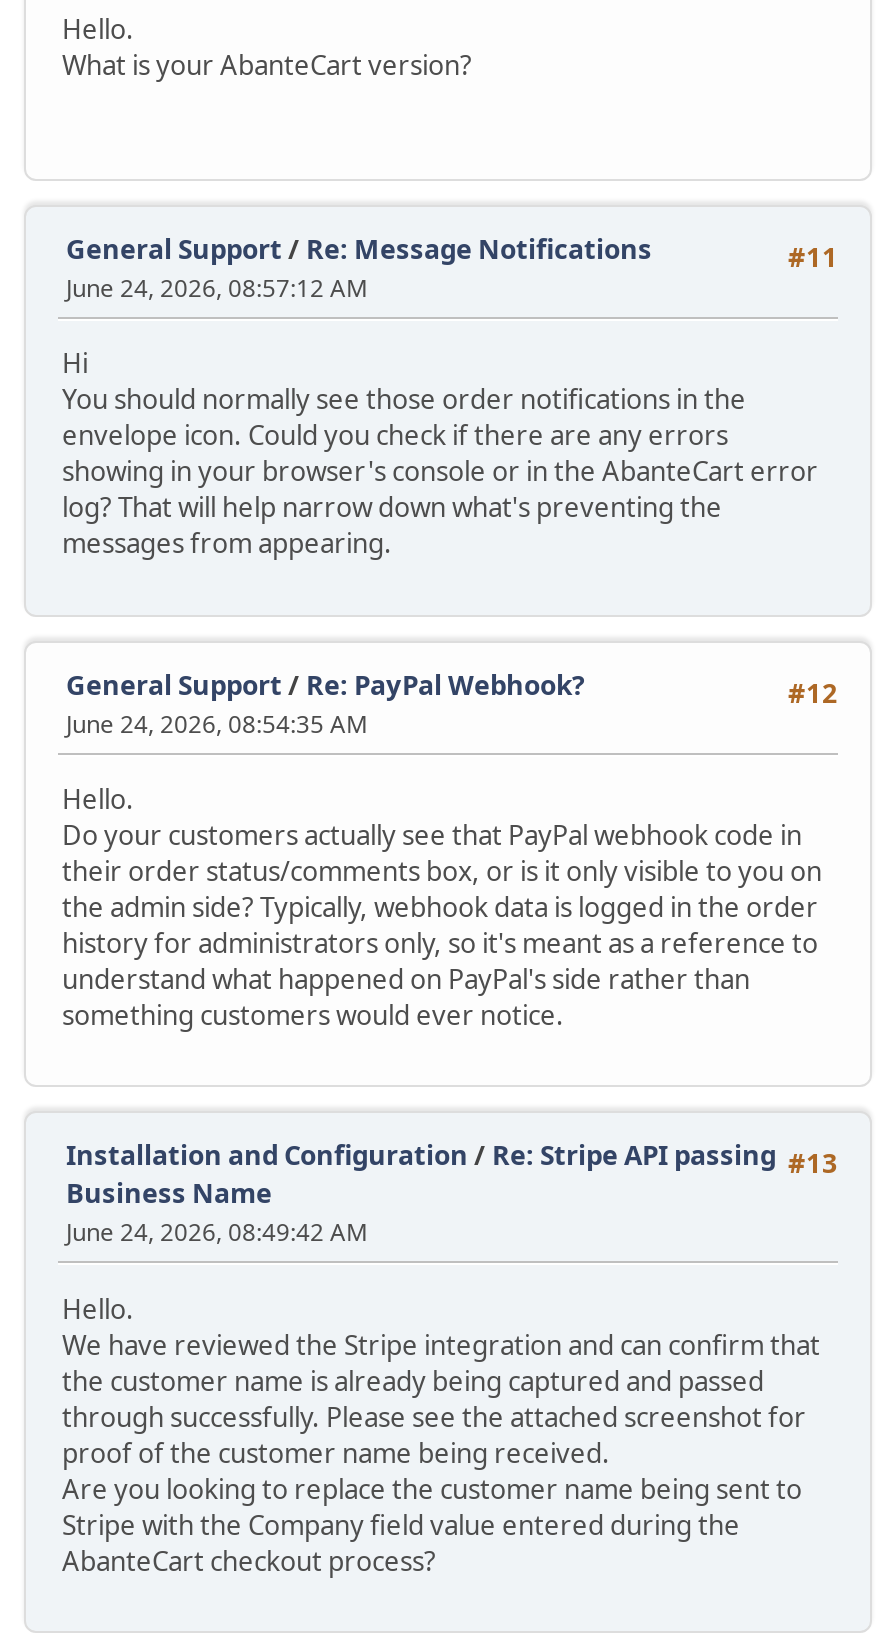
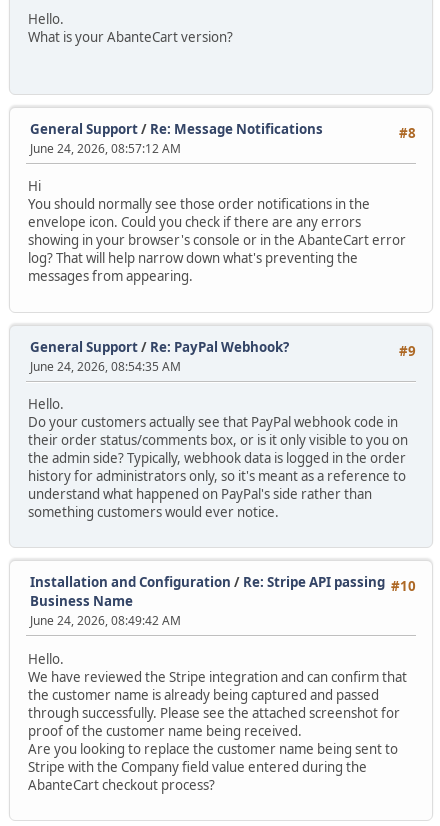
- #11
+ #8

- #12
+ #9

- Installation and Configuration / Re: Stripe API passing #13
+ Installation and Configuration / Re: Stripe API passing #10
